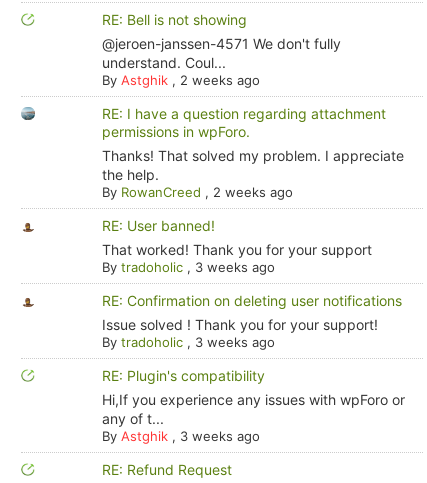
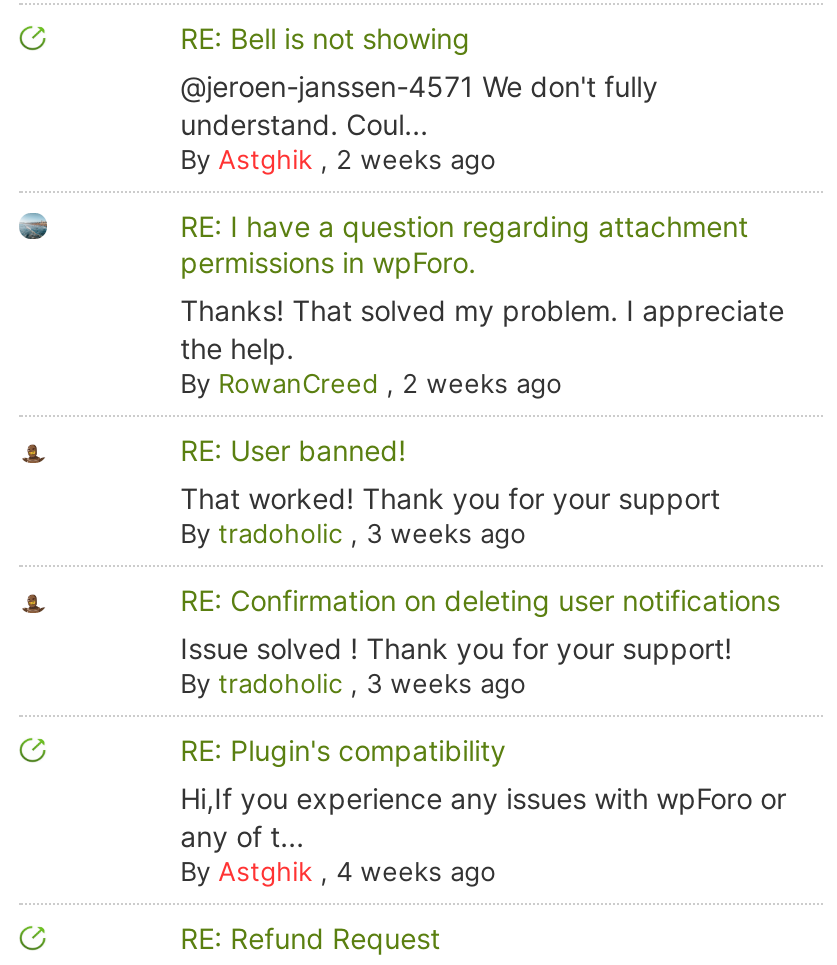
- By Astghik, 3 weeks ago
+ By Astghik, 4 weeks ago
